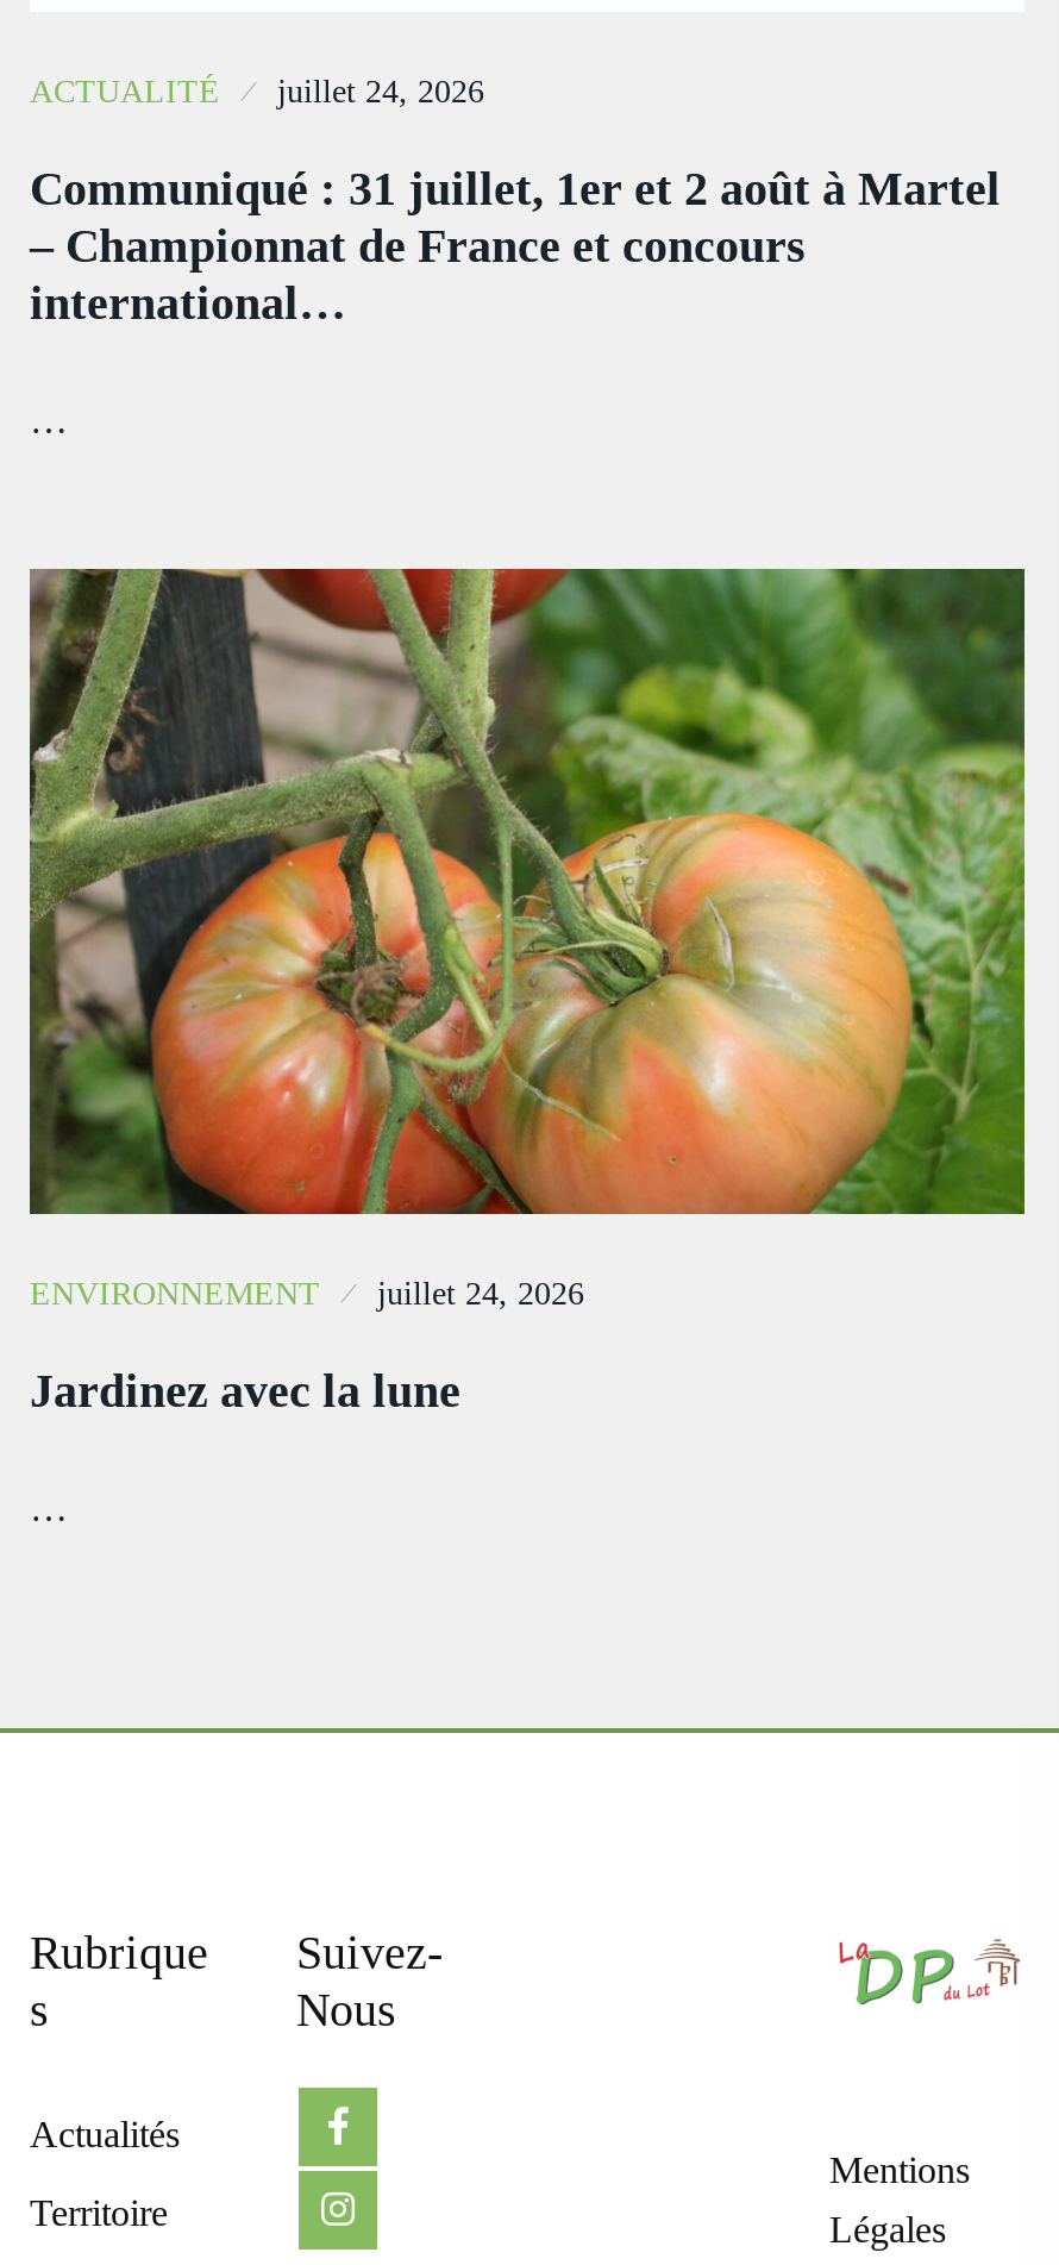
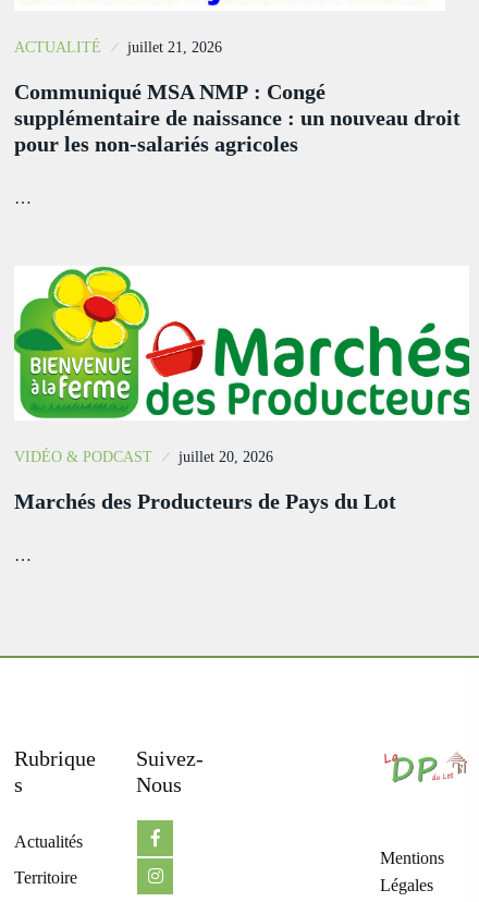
- ACTUALITÉ juillet 24, 2026
+ ACTUALITÉ juillet 21, 2026

- Communiqué : 31 juillet, 1er et 2 août à Martel
- – Championnat de France et concours
- international…
+ Communiqué MSA NMP : Congé
+ supplémentaire de naissance : un nouveau droit
+ pour les non-salariés agricoles

- [image]
- ENVIRONNEMENT
- juillet 24, 2026
+ [image]
+ VIDÉO & PODCAST
+ juillet 20, 2026

- Jardinez avec la lune
+ Marchés des Producteurs de Pays du Lot
